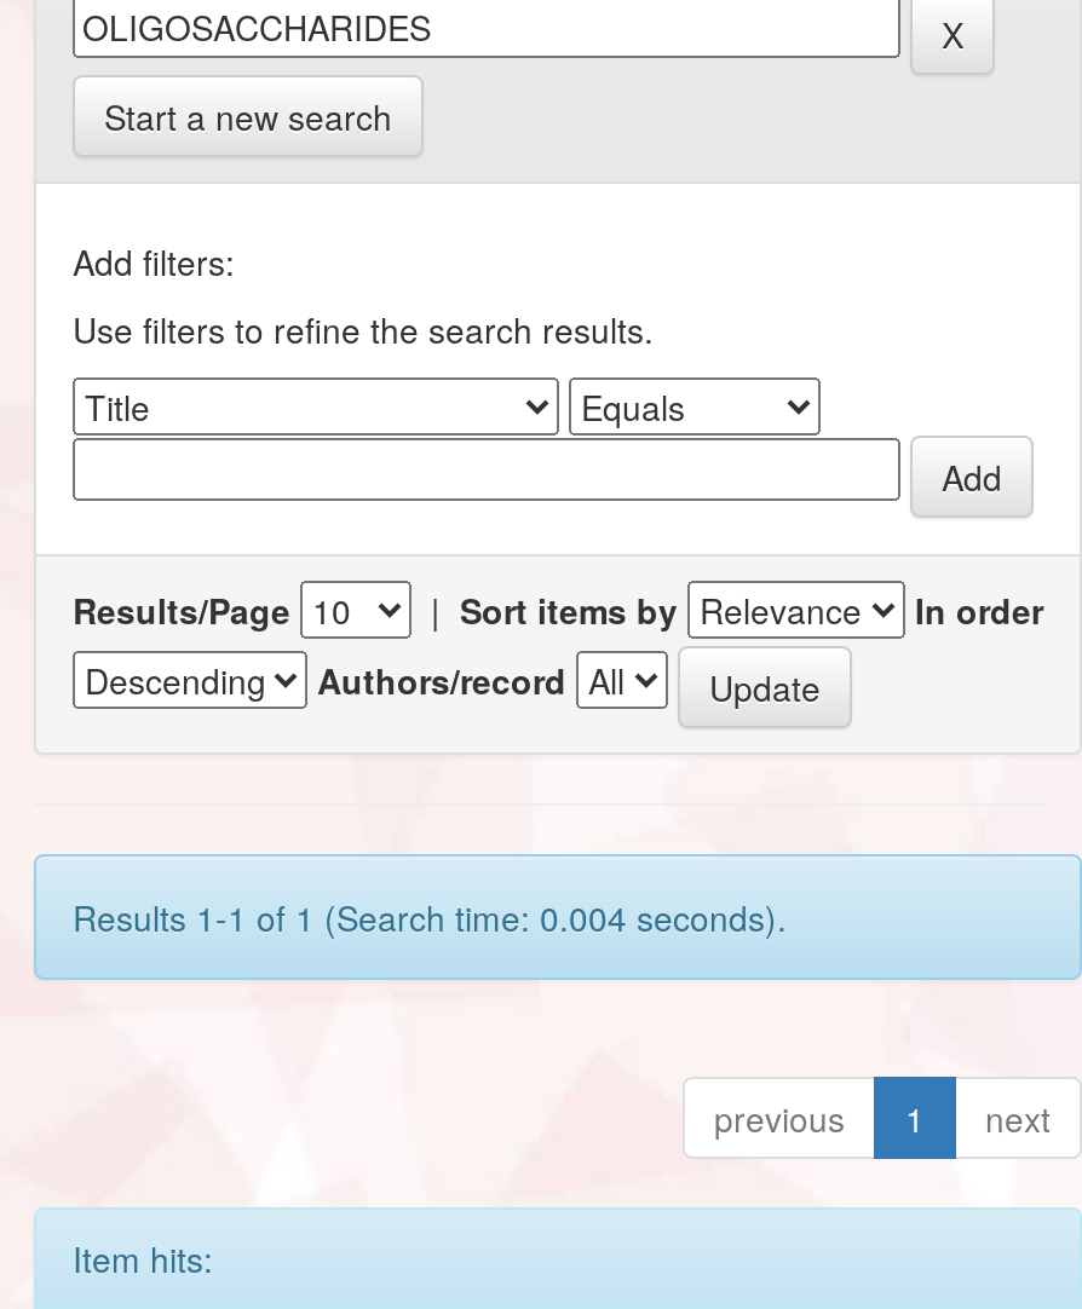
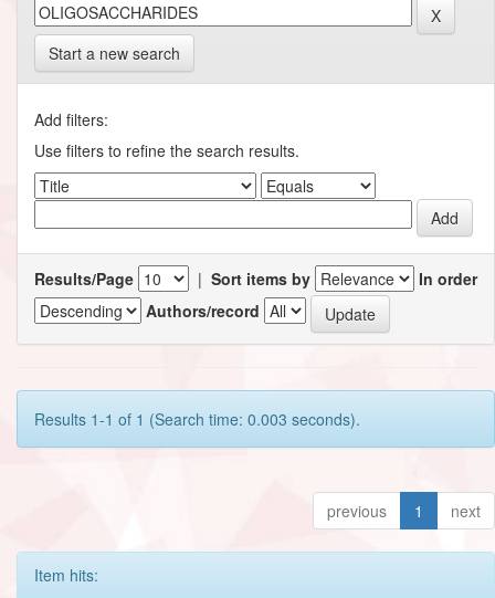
- Results 1-1 of 1 (Search time: 0.004 seconds).
+ Results 1-1 of 1 (Search time: 0.003 seconds).
